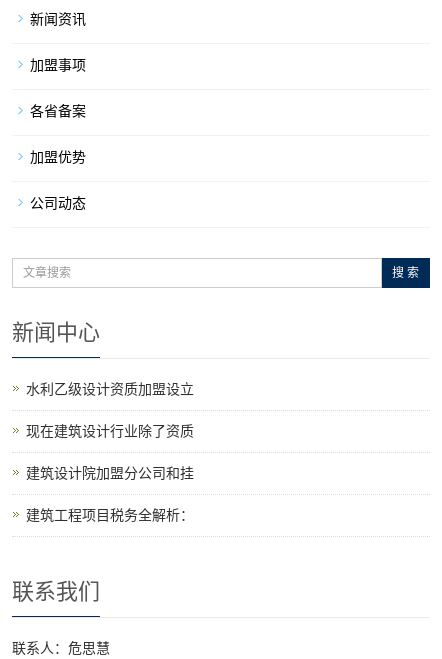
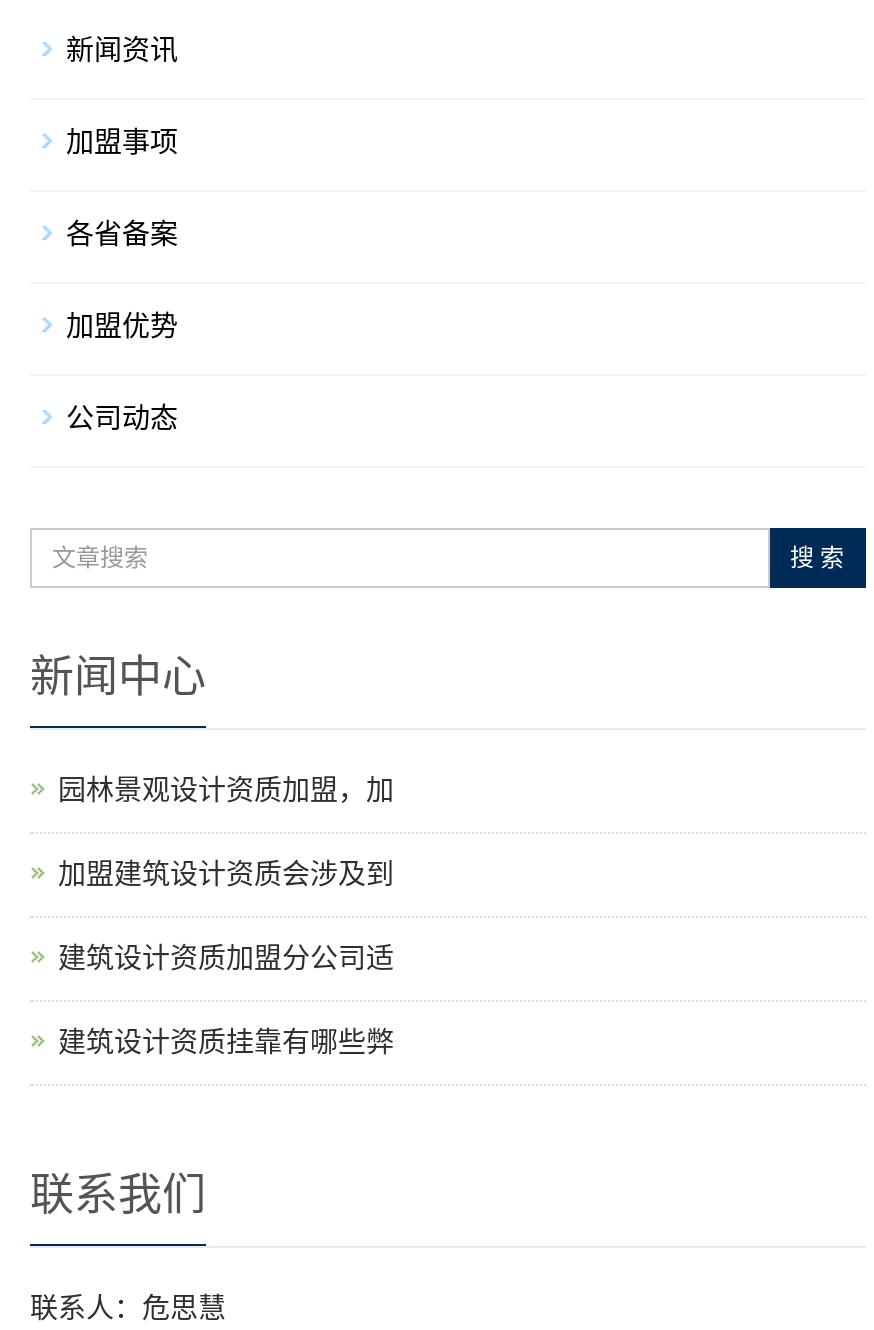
- 水利乙级设计资质加盟设立
+ 园林景观设计资质加盟，加

- 现在建筑设计行业除了资质
+ 加盟建筑设计资质会涉及到

- 建筑设计院加盟分公司和挂
+ 建筑设计资质加盟分公司适

- 建筑工程项目税务全解析：
+ 建筑设计资质挂靠有哪些弊
